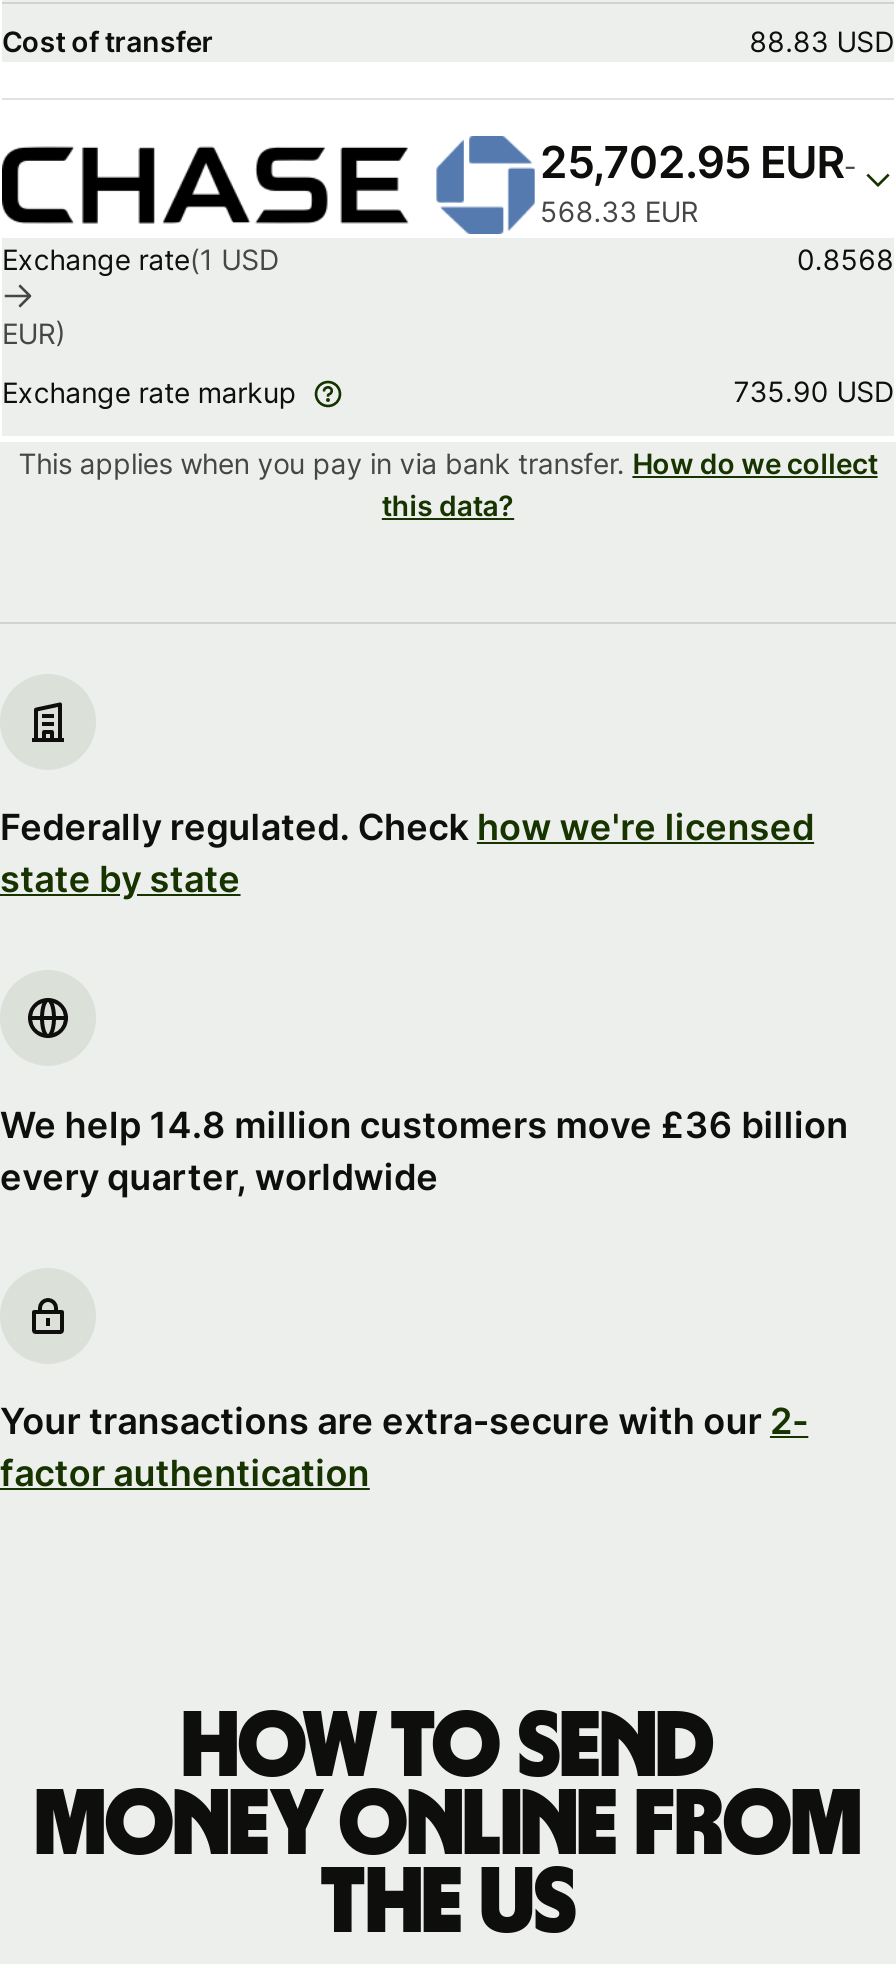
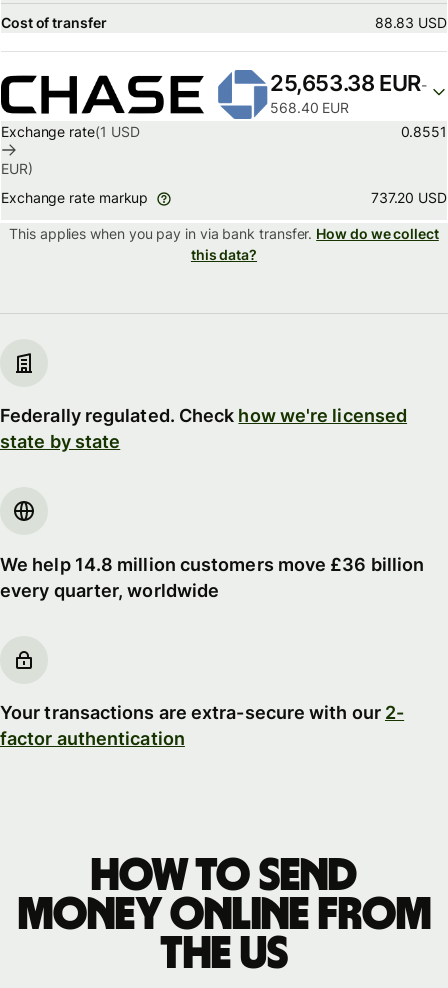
- 25,702.95 EUR-
+ 25,653.38 EUR-

- 568.33 EUR
+ 568.40 EUR

- 0.8568
+ 0.8551

- 735.90 USD
+ 737.20 USD
